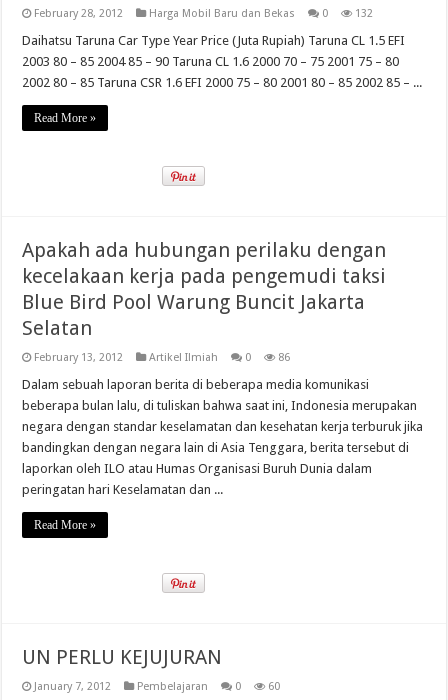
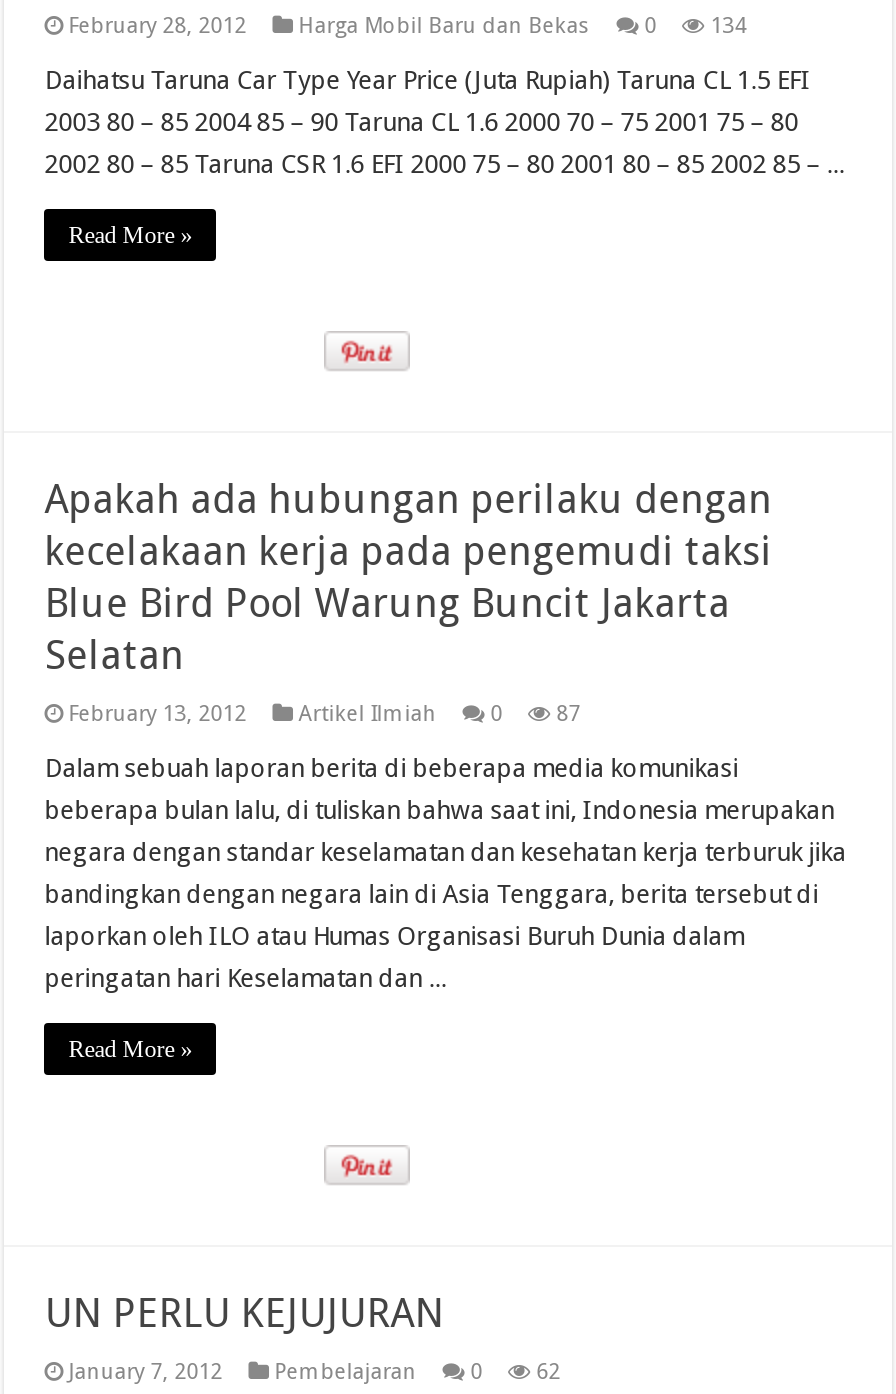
- 132
+ 134

- 86
+ 87

- 60
+ 62
